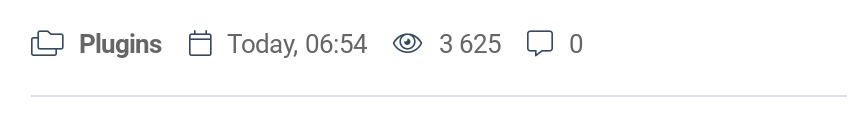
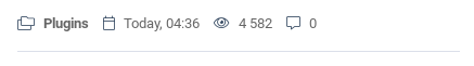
- Today, 06:54
+ Today, 04:36

- 3 625
+ 4 582
